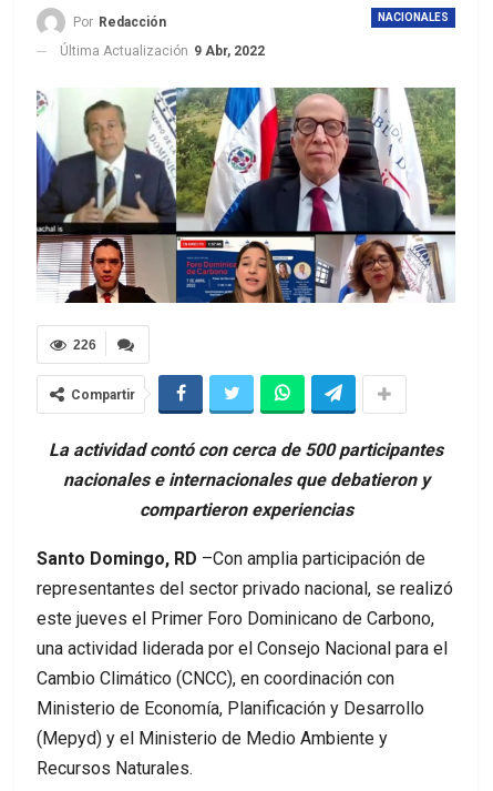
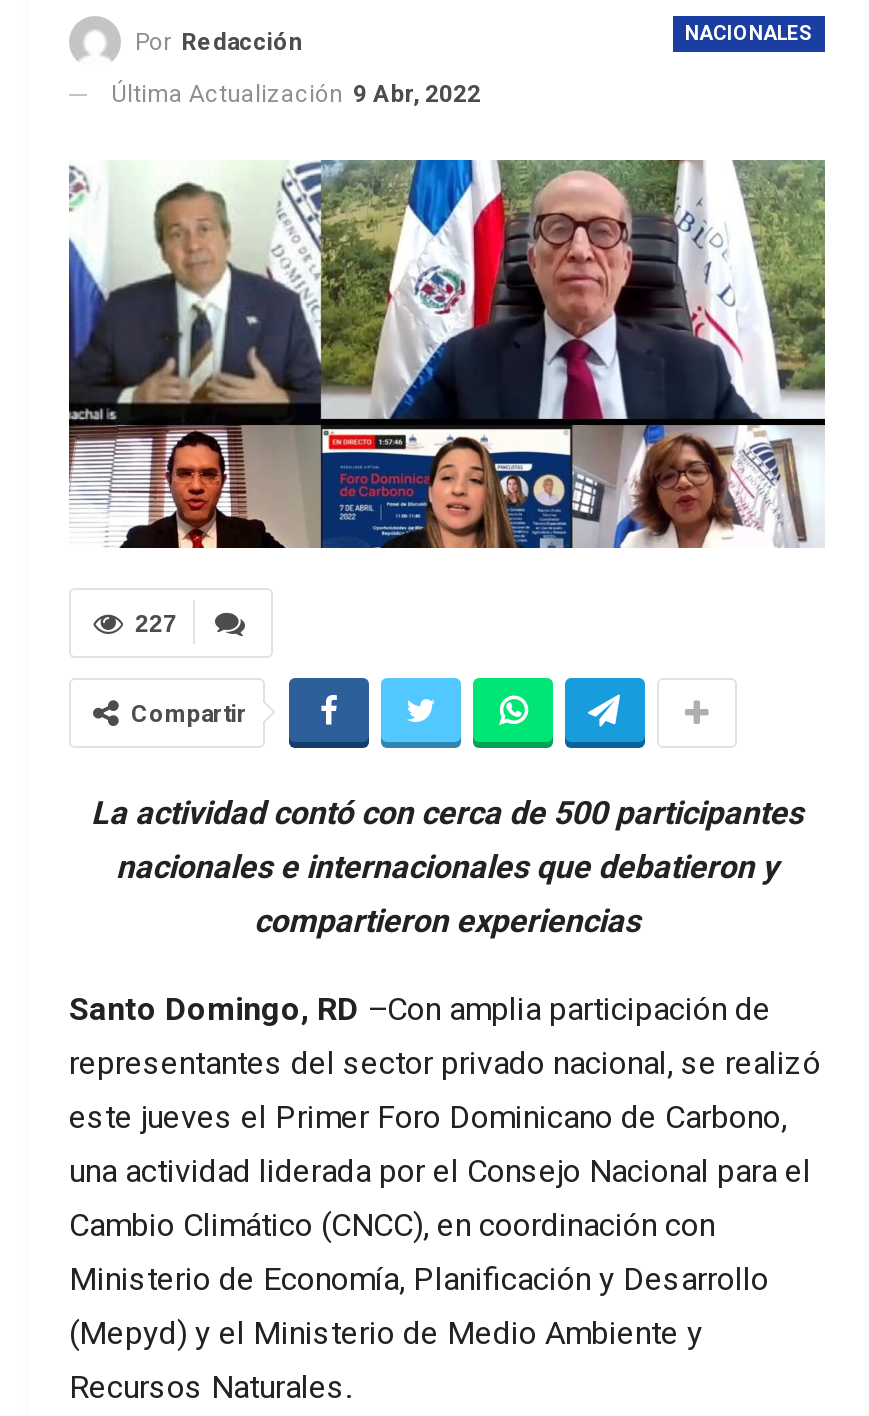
- 226
+ 227
